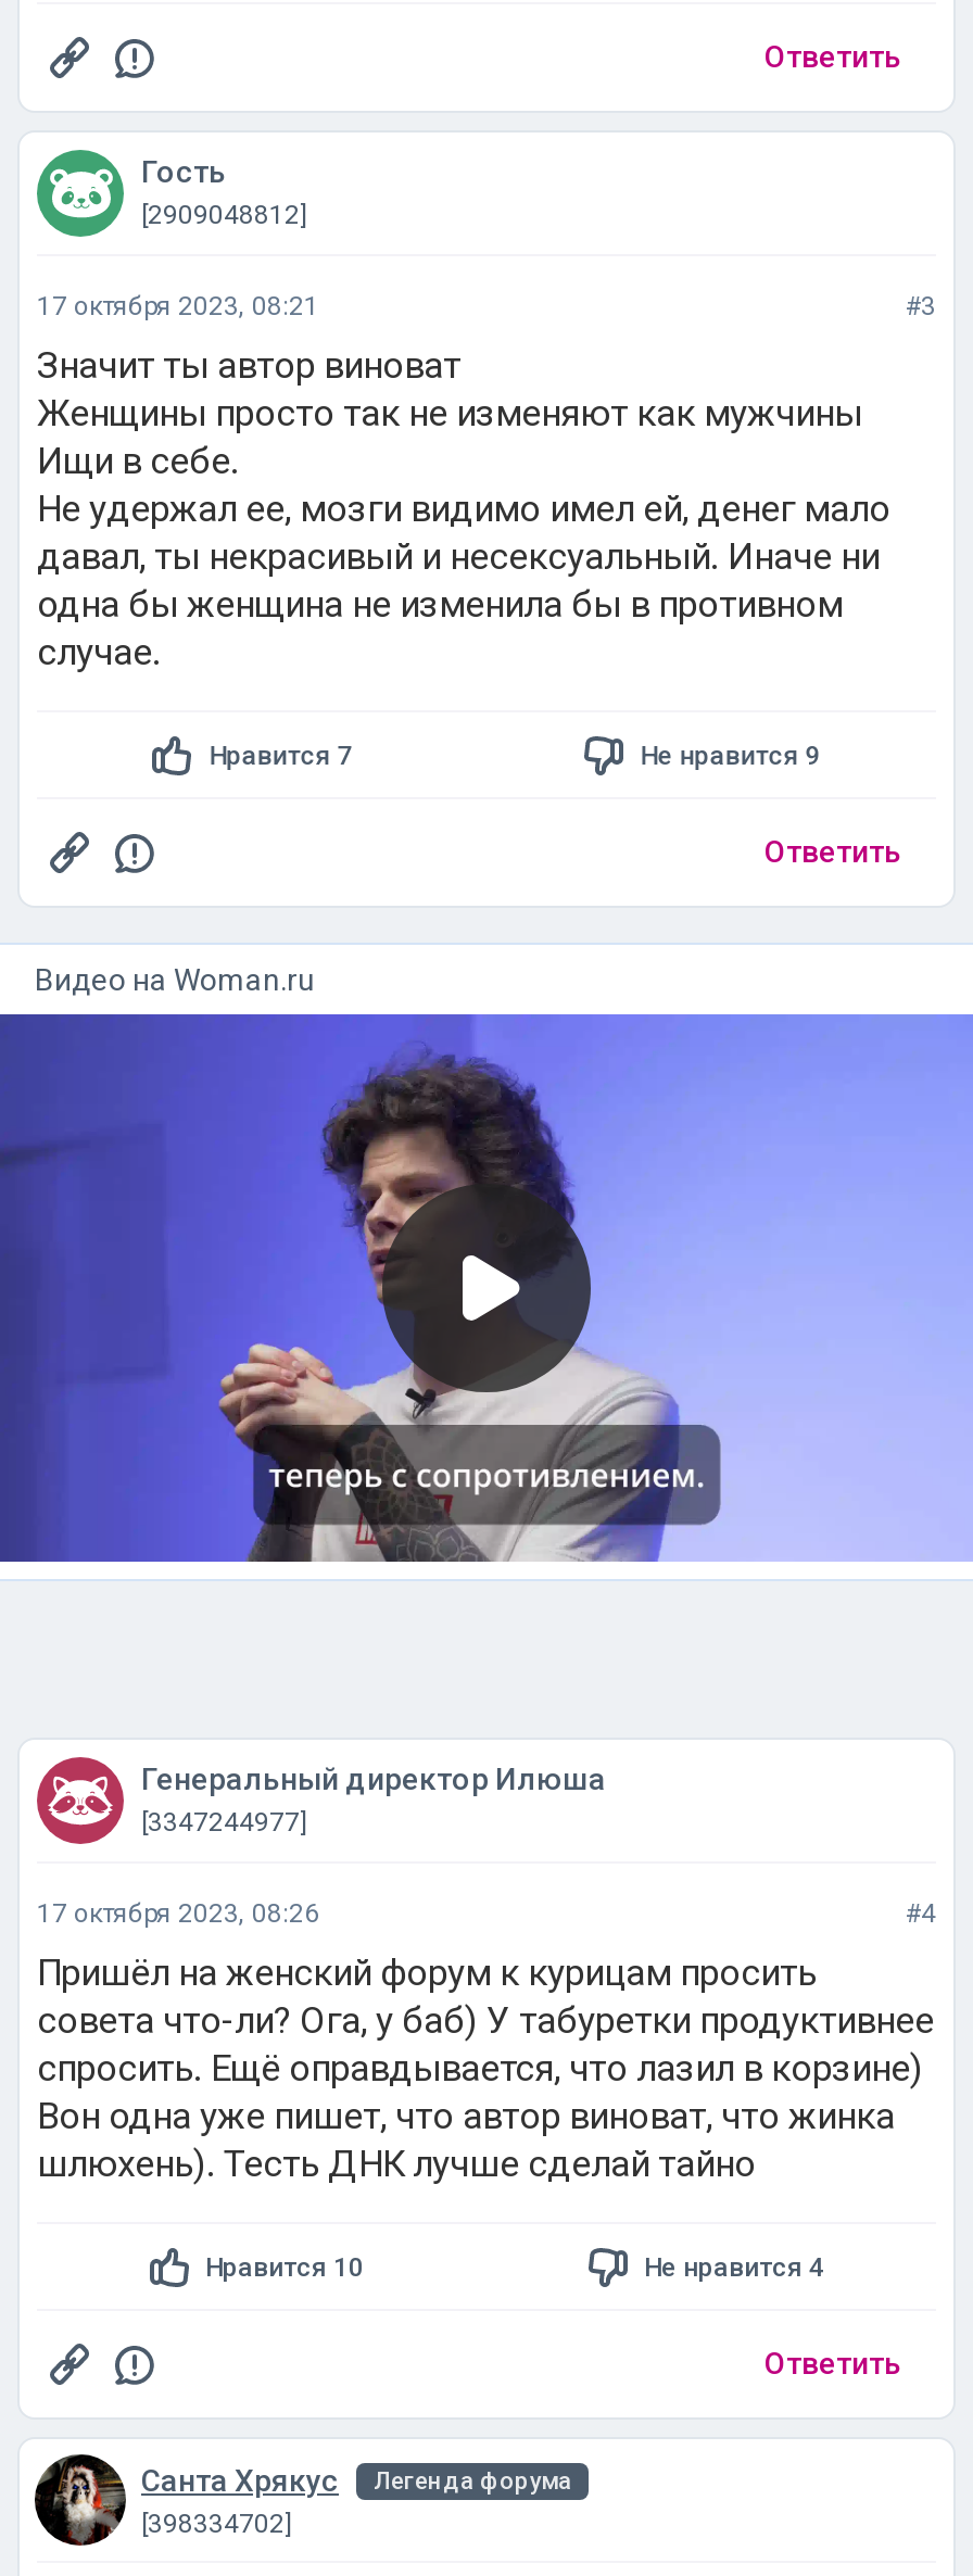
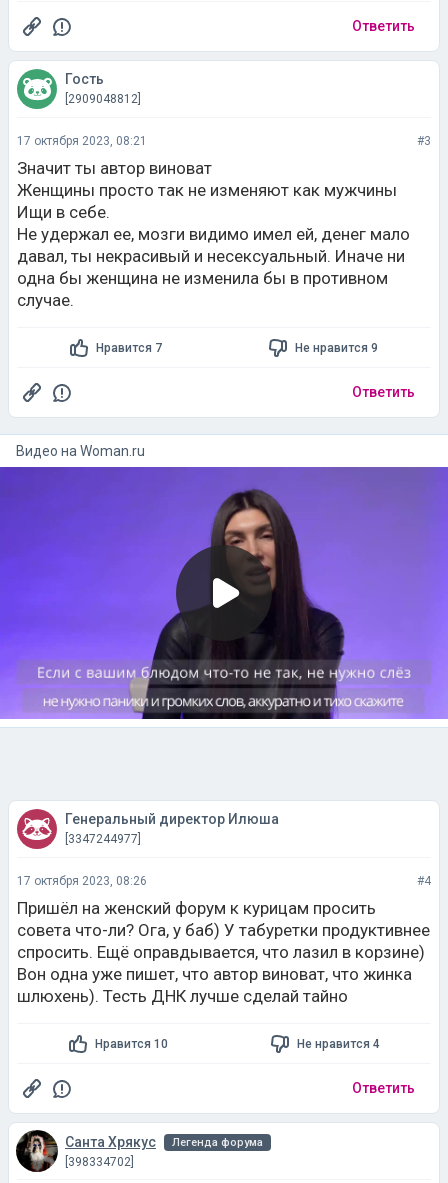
- [image]
+ [image]
